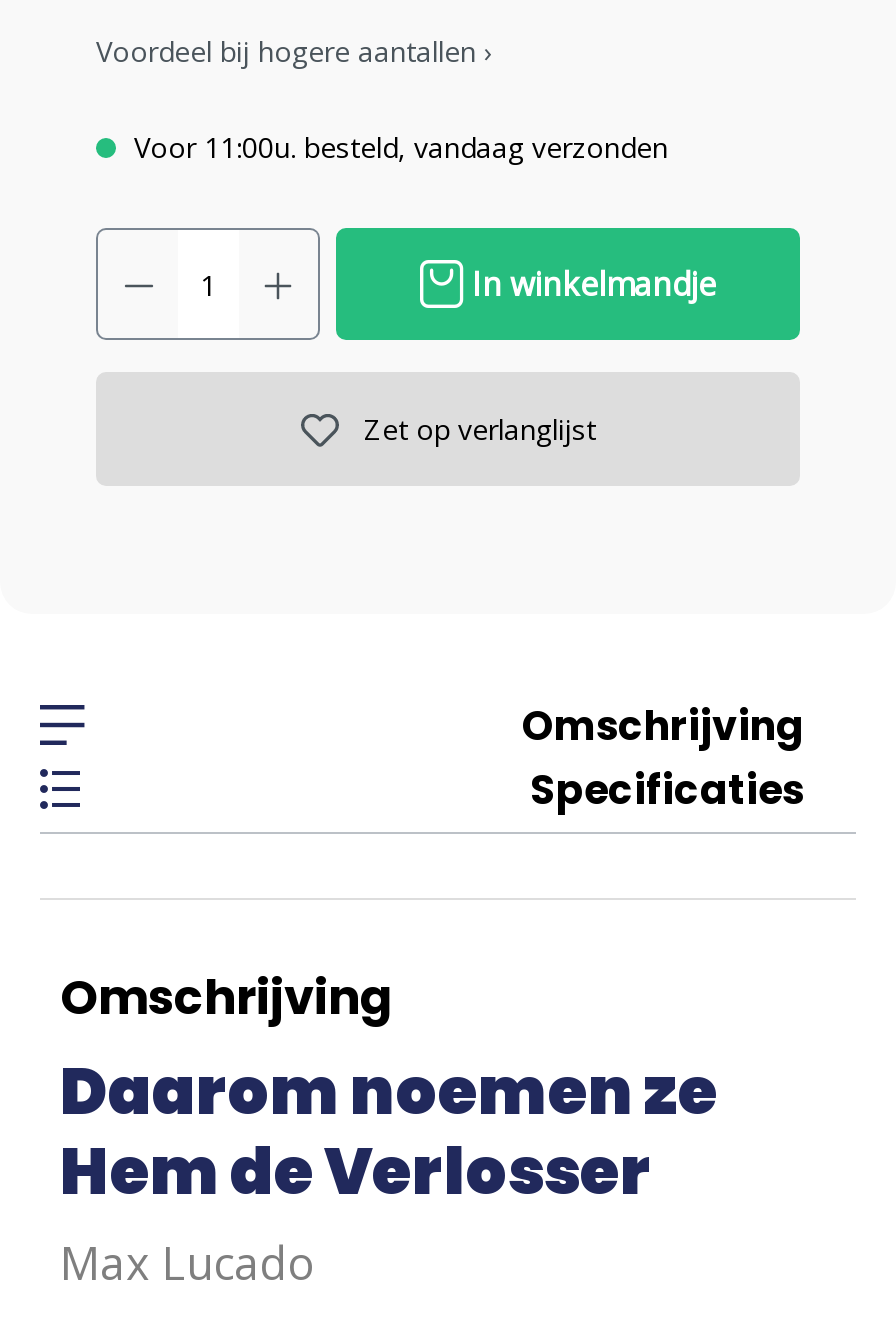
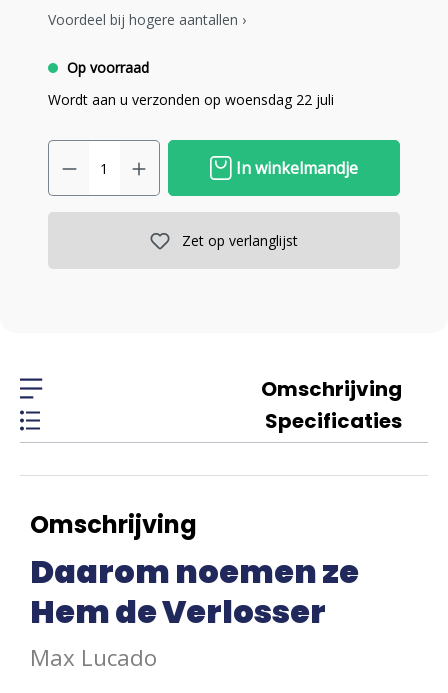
- Voor 11:00u. besteld, vandaag verzonden
+ Op voorraad
+ Wordt aan u verzonden op woensdag 22 juli
